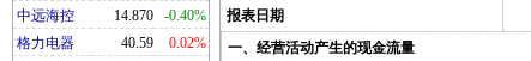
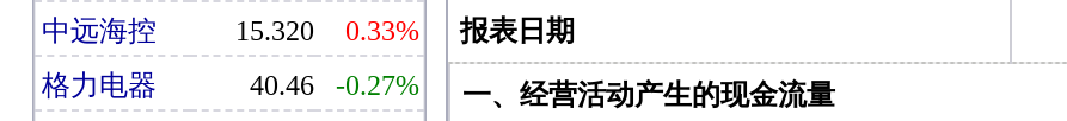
- 14.870
+ 15.320

- -0.40%
+ 0.33%

- 40.59
+ 40.46

- 0.02%
+ -0.27%
